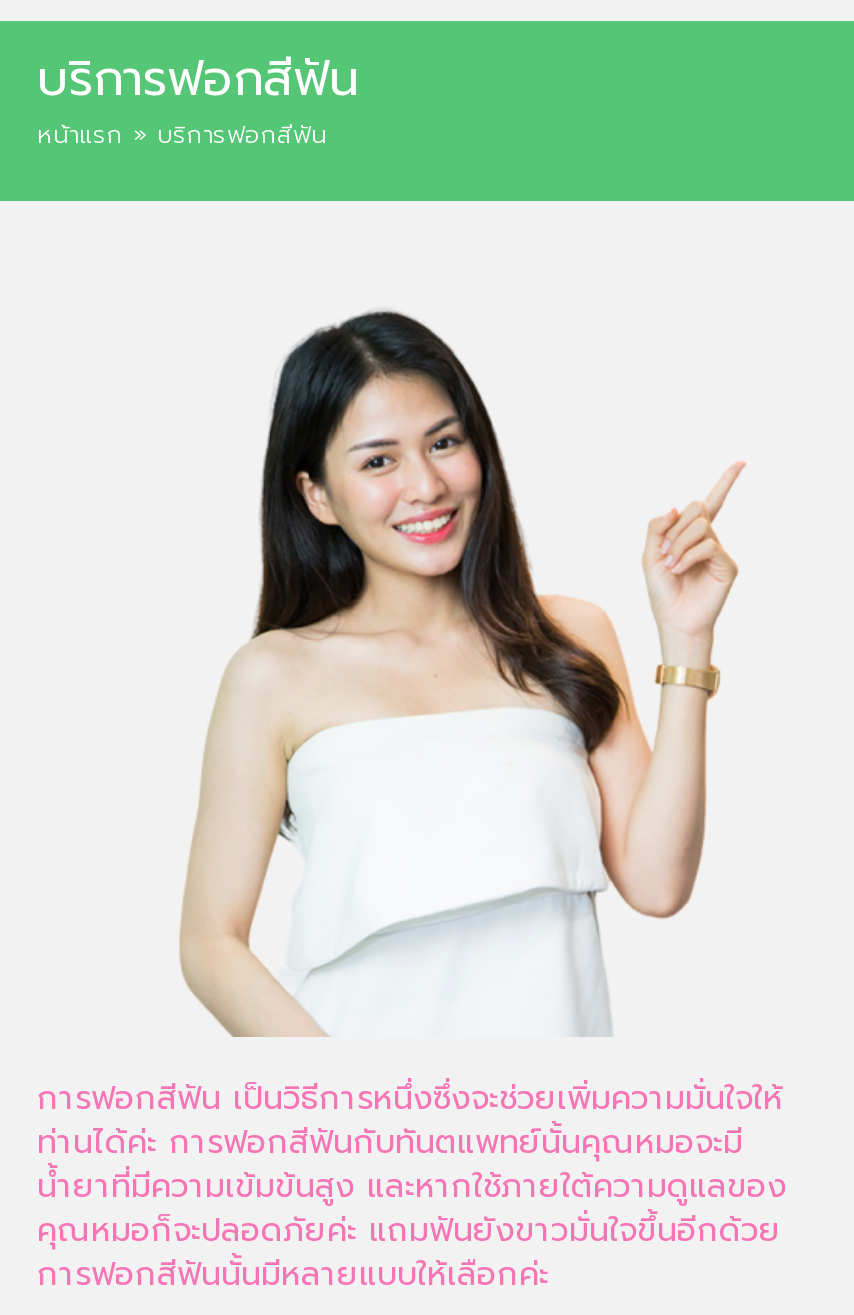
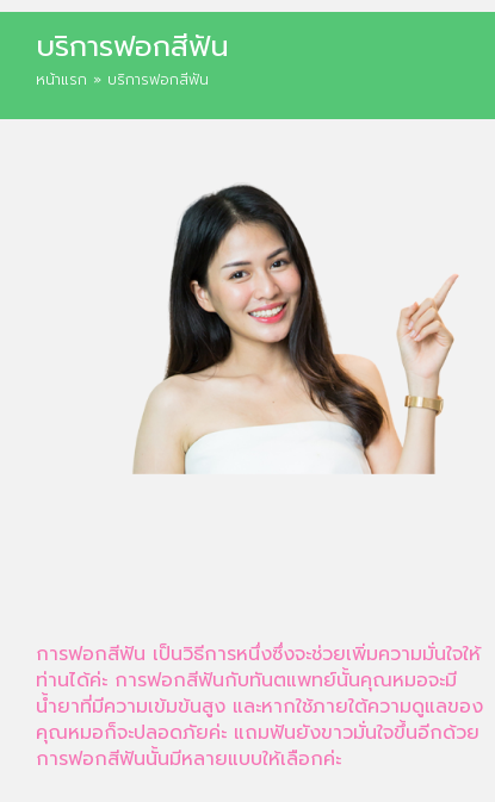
- [image]
